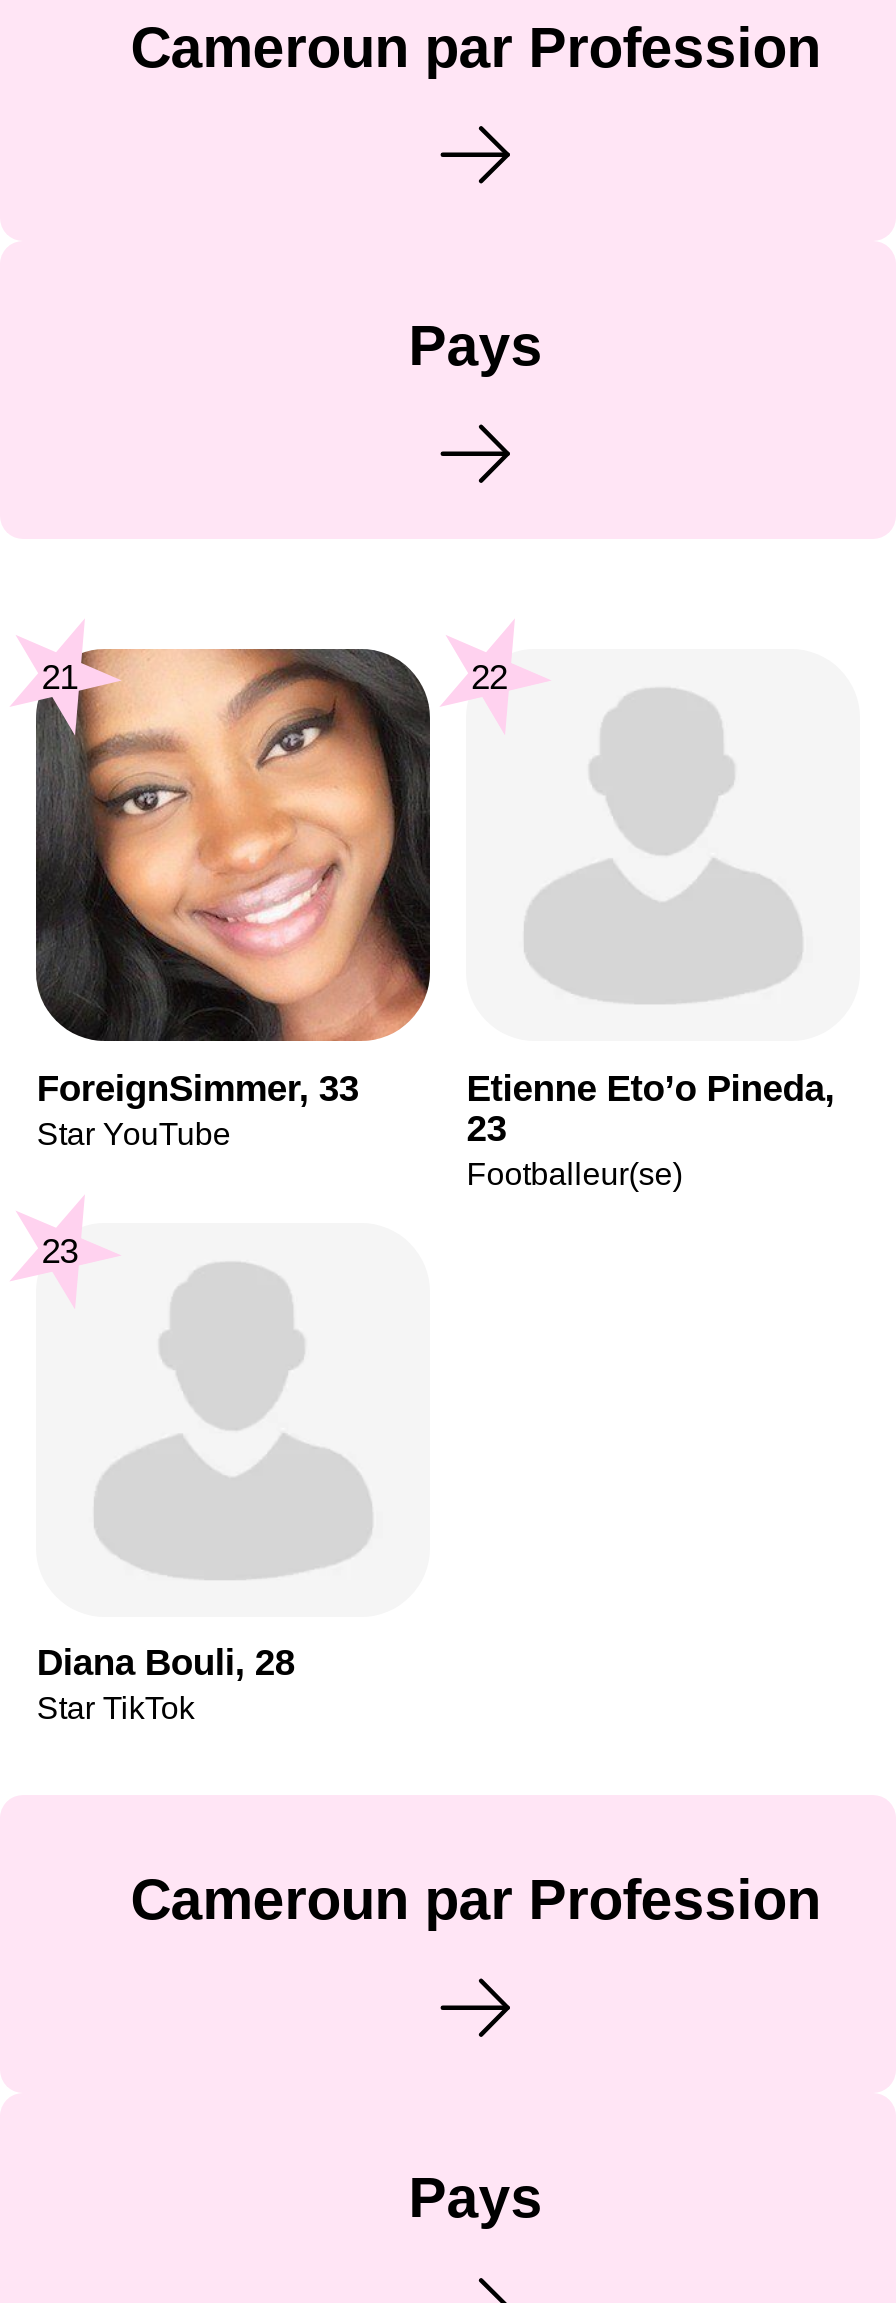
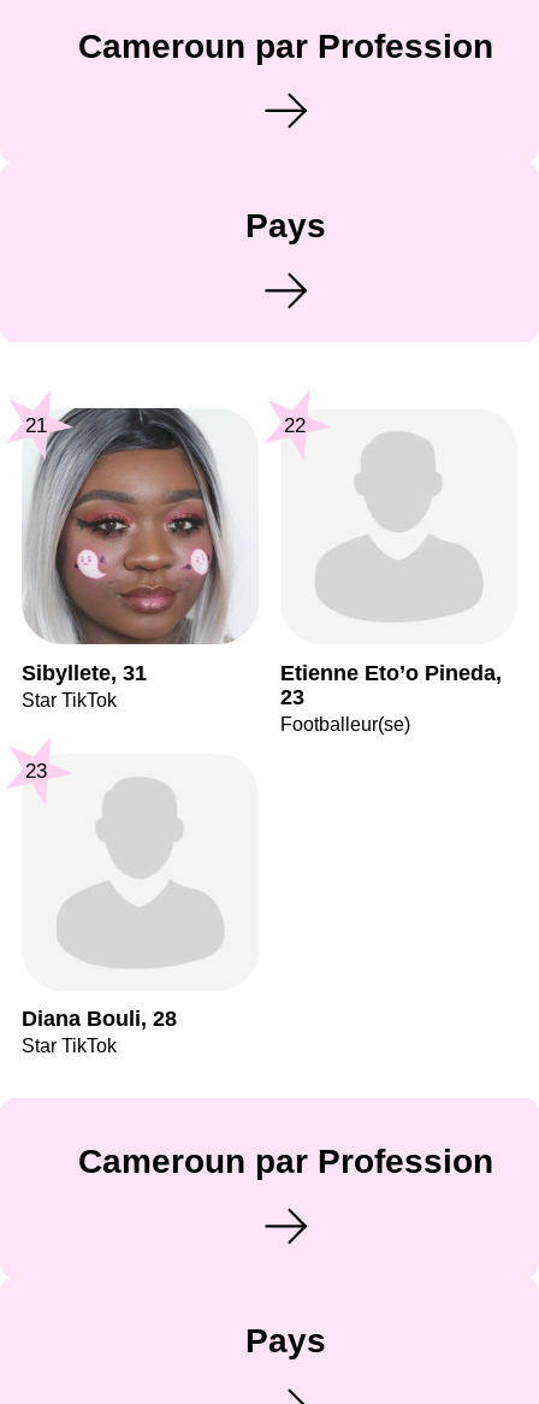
- [image]
- ForeignSimmer, 33
- Star YouTube
+ [image]
+ Sibyllete, 31
+ Star TikTok
